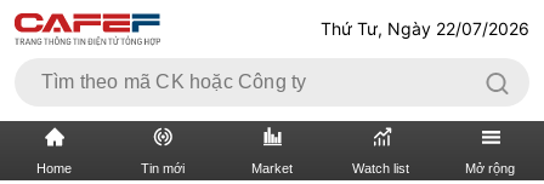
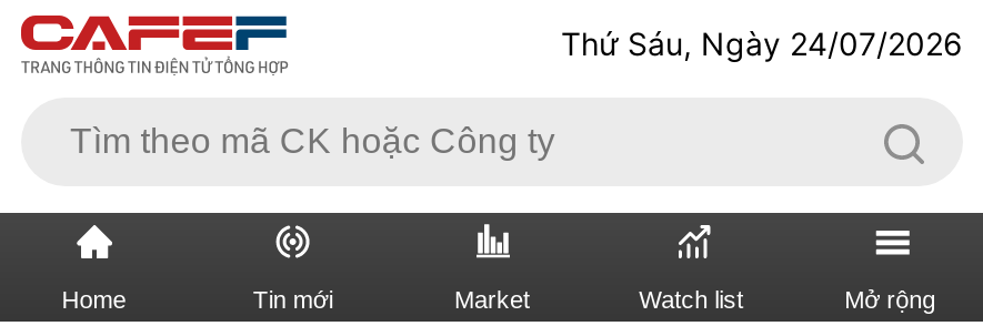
- Thứ Tư, Ngày 22/07/2026
+ Thứ Sáu, Ngày 24/07/2026
